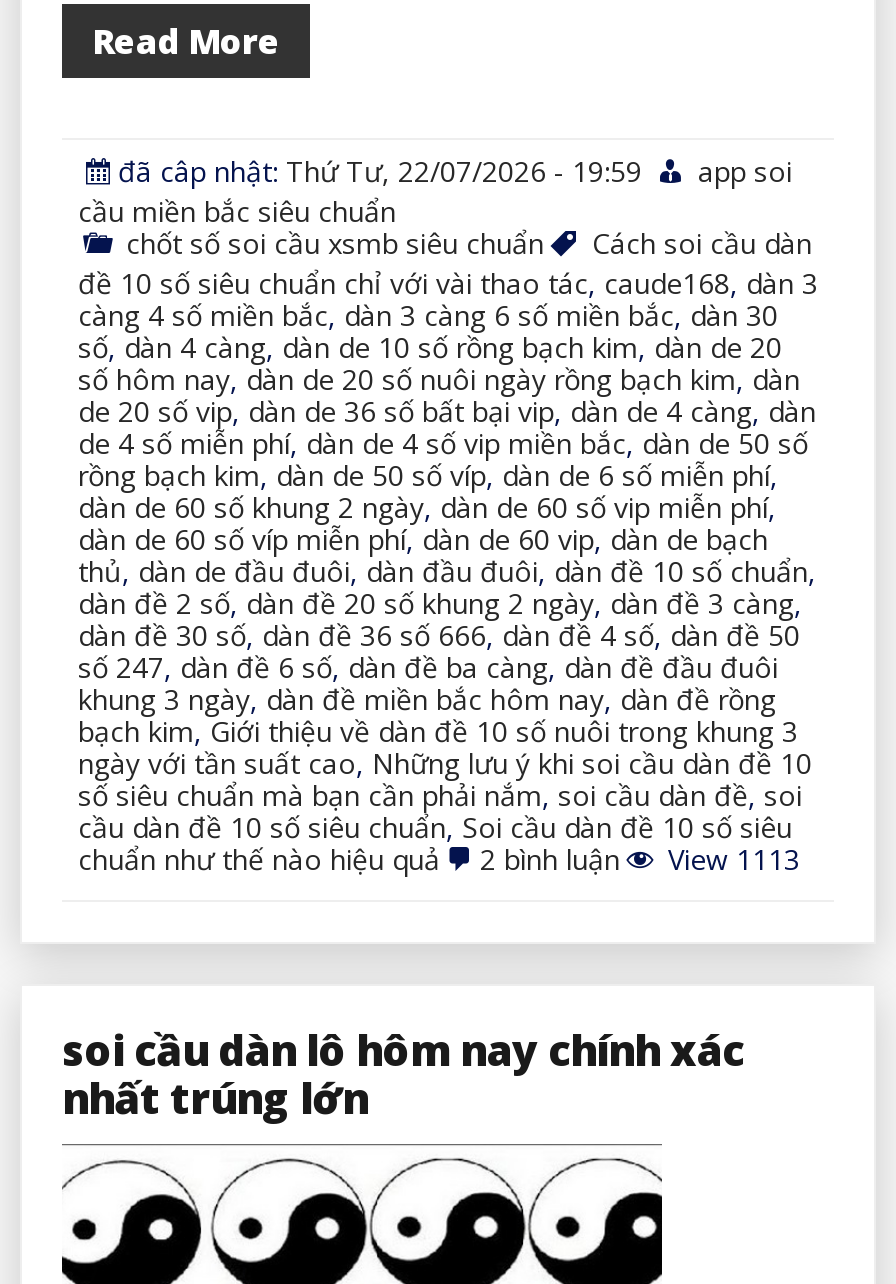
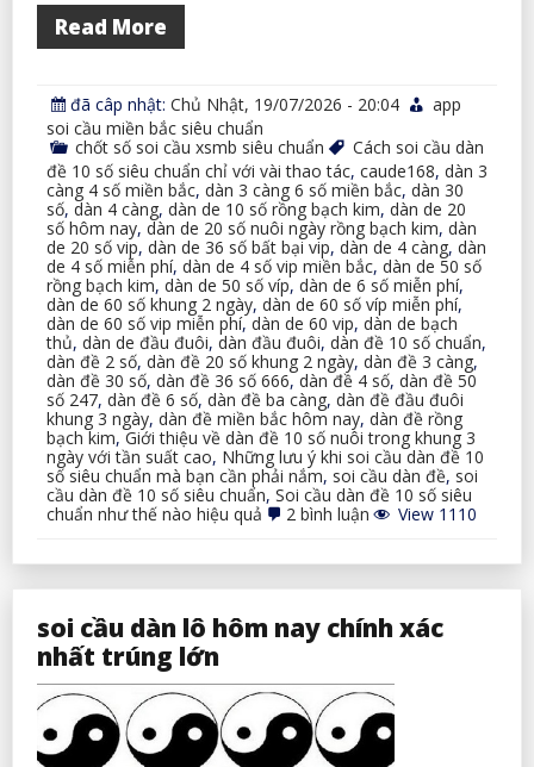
- đã câp nhật: Thứ Tư, 22/07/2026 - 19:59
- app soi
- cầu miền bắc siêu chuẩn
+ đã câp nhật: Chủ Nhật, 19/07/2026 - 20:04
+ app
+ soi cầu miền bắc siêu chuẩn

- dàn de 60 số khung 2 ngày,dàn de 60 số vip miễn phí,
+ dàn de 60 số khung 2 ngày,dàn de 60 số víp miễn phí,

- dàn de 60 số víp miễn phí,dàn de 60 vip, dàn de bạch
+ dàn de 60 số vip miễn phí,dàn de 60 vip, dàn de bạch

- chuẩn như thế nào hiệu quả 2 bình luậnở View 1113
+ chuẩn như thế nào hiệu quả 2 bình luậnở View 1110
